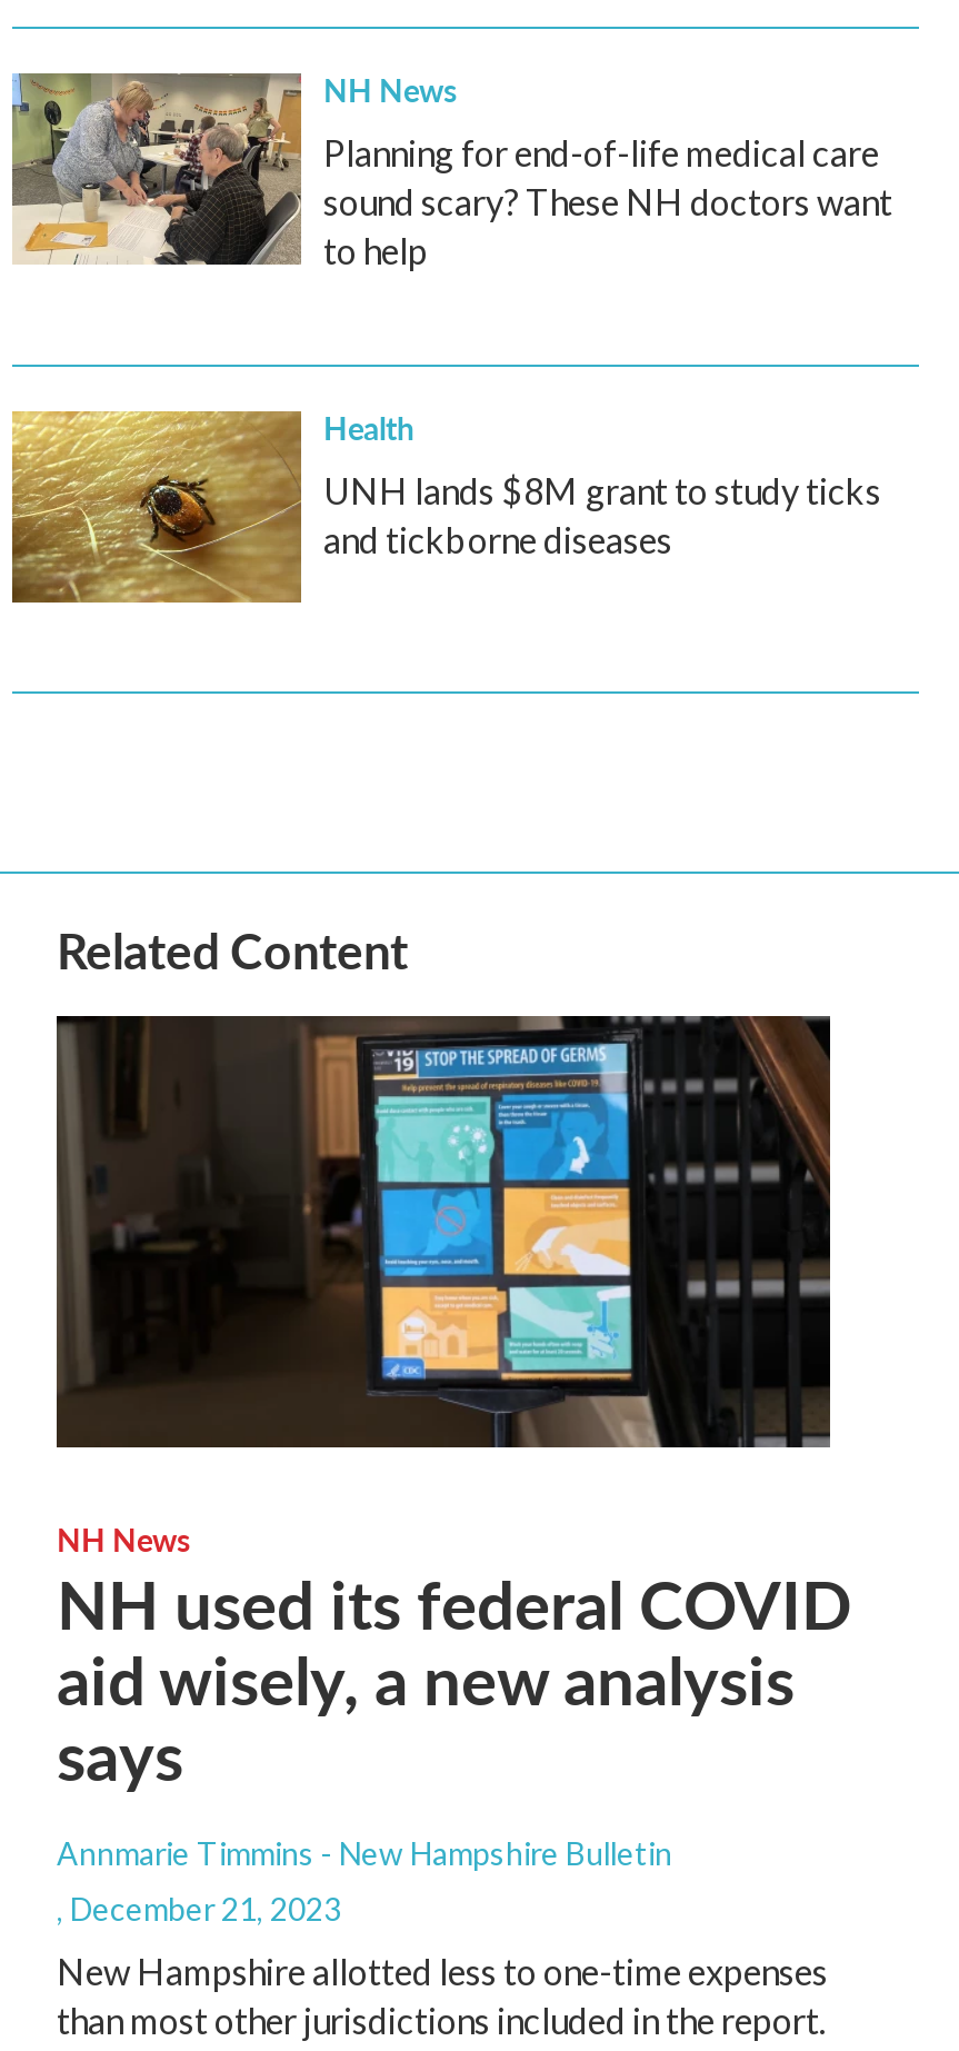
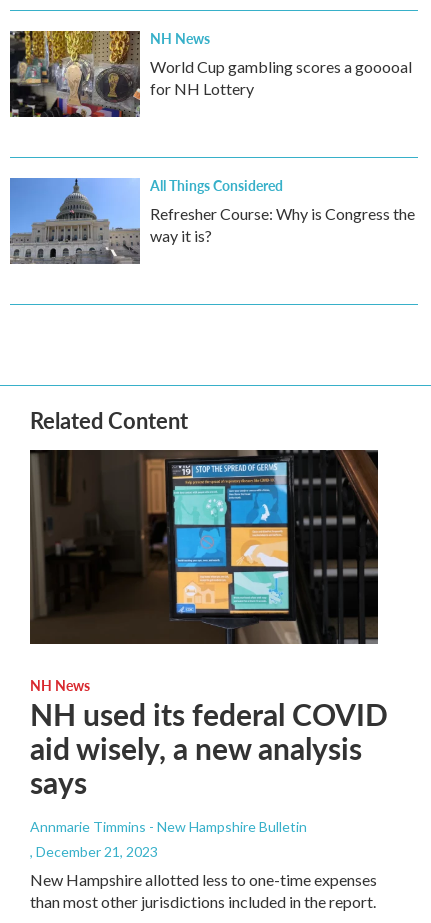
- [image]
- Planning for end-of-life medical care
- sound scary? These NH doctors want
- to help
+ [image]
+ World Cup gambling scores a gooooal
+ for NH Lottery

- [image]
- Health
- UNH lands $8M grant to study ticks
- and tickborne diseases
+ [image]
+ All Things Considered
+ Refresher Course: Why is Congress the
+ way it is?
